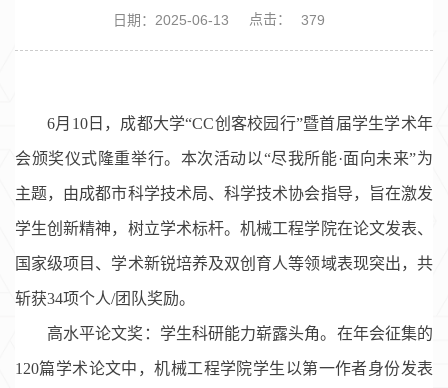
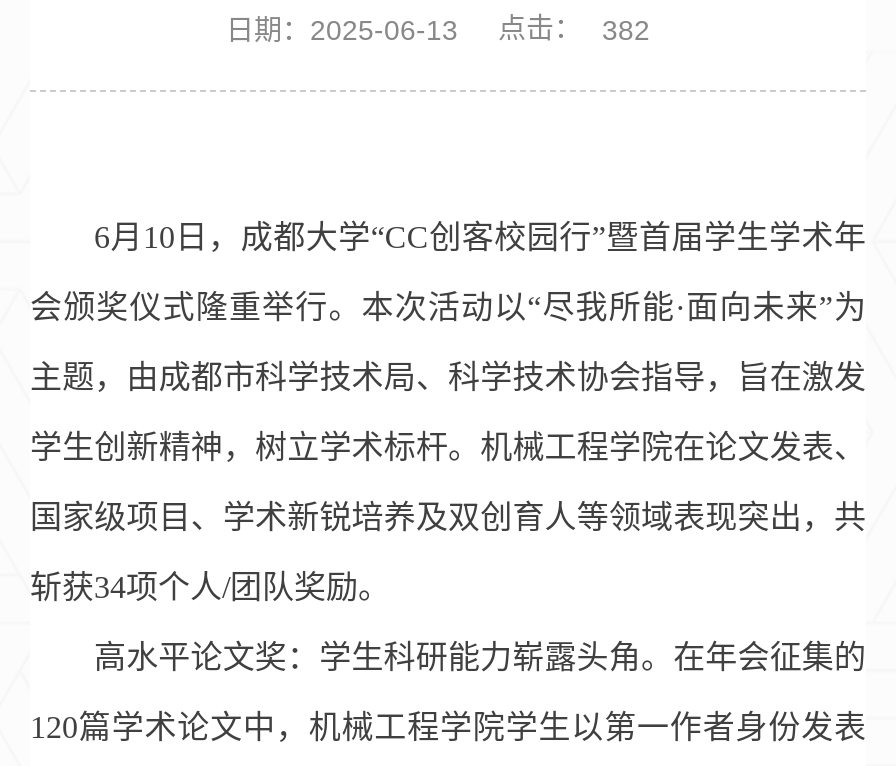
- 日期：2025-06-13 点击： 379
+ 日期：2025-06-13 点击： 382
